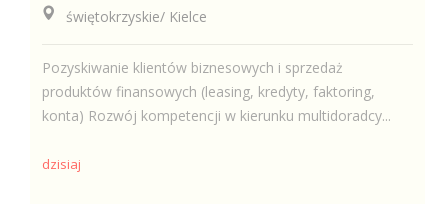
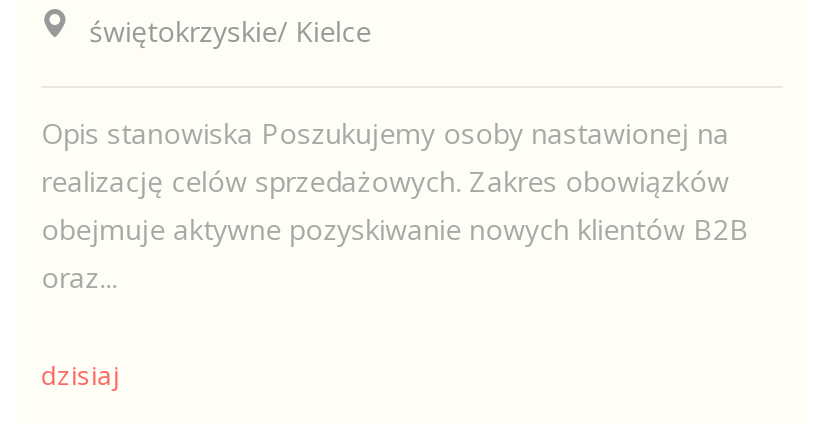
- Pozyskiwanie klientów biznesowych i sprzedaż
- produktów finansowych (leasing, kredyty, faktoring,
- konta) Rozwój kompetencji w kierunku multidoradcy...
+ Opis stanowiska Poszukujemy osoby nastawionej na
+ realizację celów sprzedażowych. Zakres obowiązków
+ obejmuje aktywne pozyskiwanie nowych klientów B2B
+ oraz...
